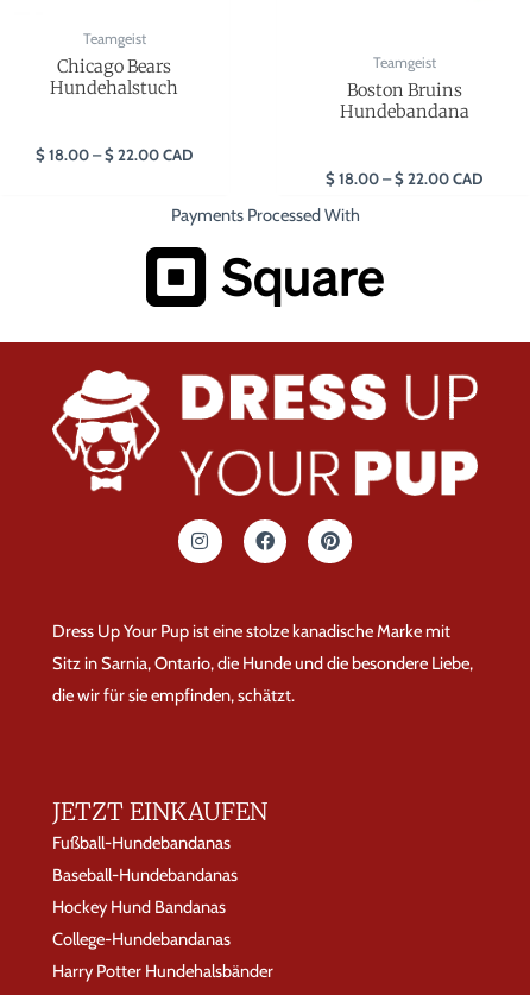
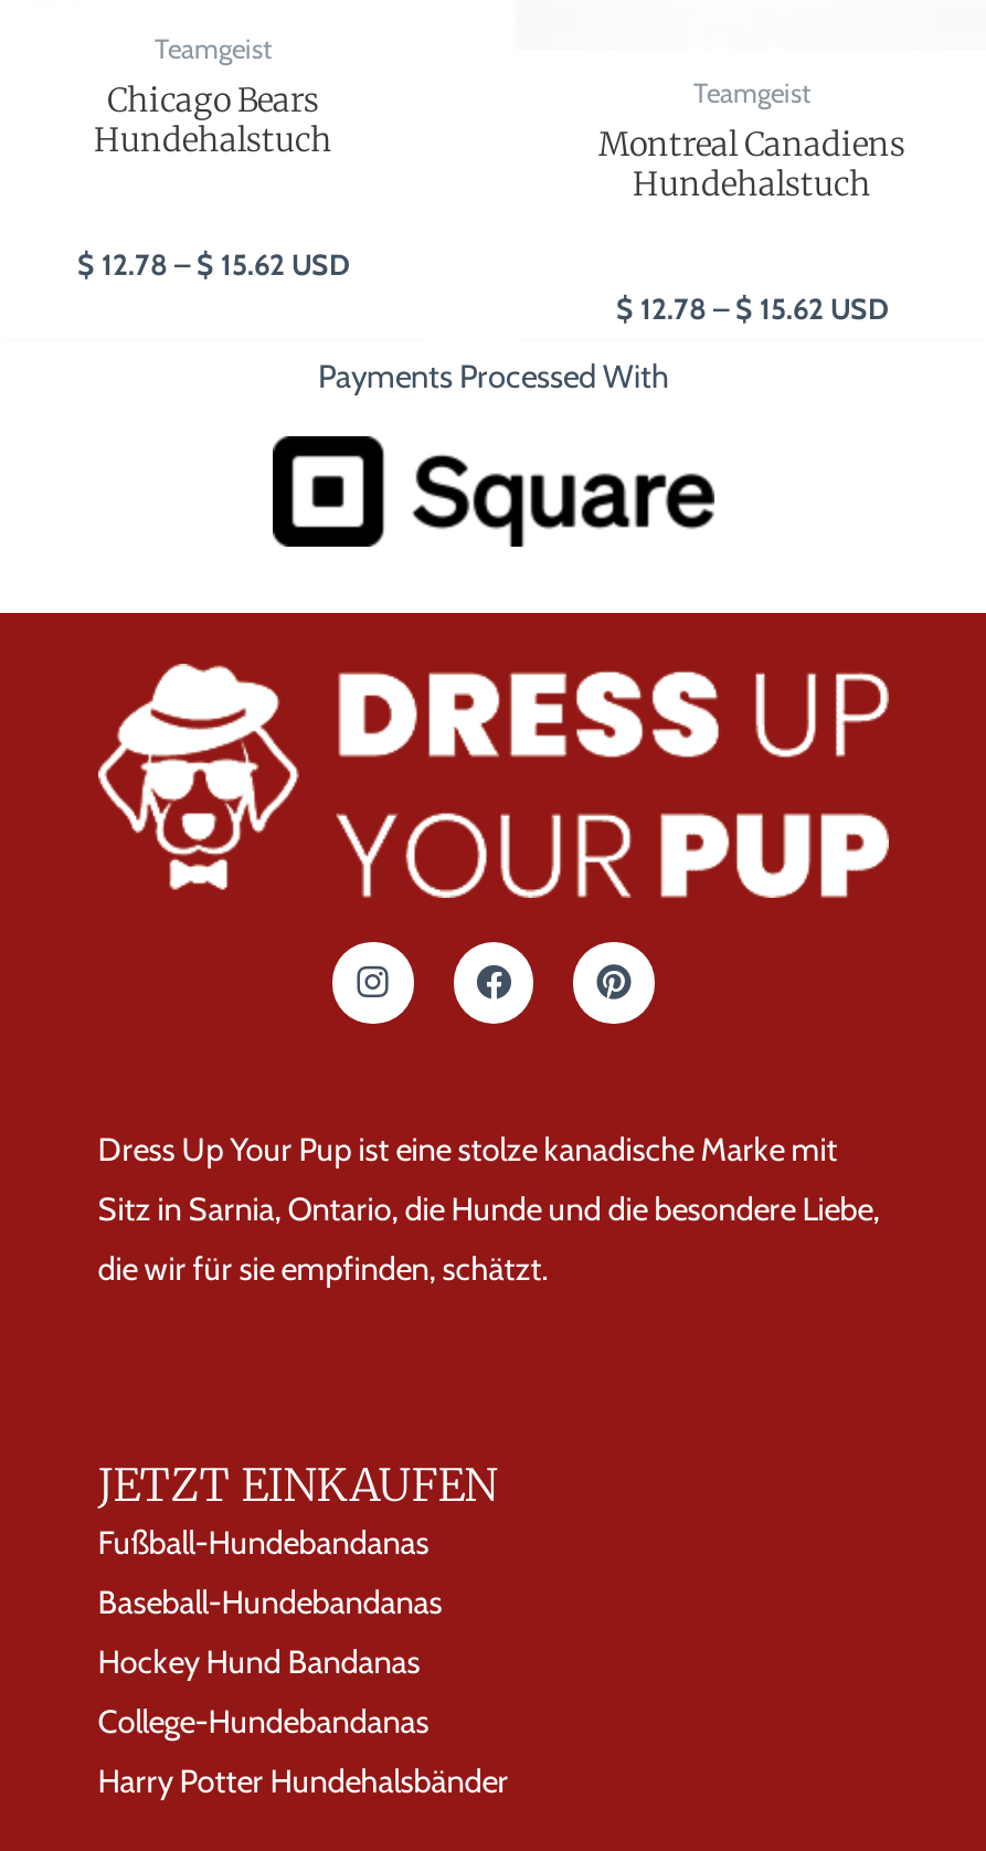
- Boston Bruins
- Hundebandana
+ Montreal Canadiens
+ Hundehalstuch

- $18.00 – $22.00
+ $12.78 – $15.62

- CAD
+ USD

- $18.00 – $22.00
+ $12.78 – $15.62

- CAD
+ USD
